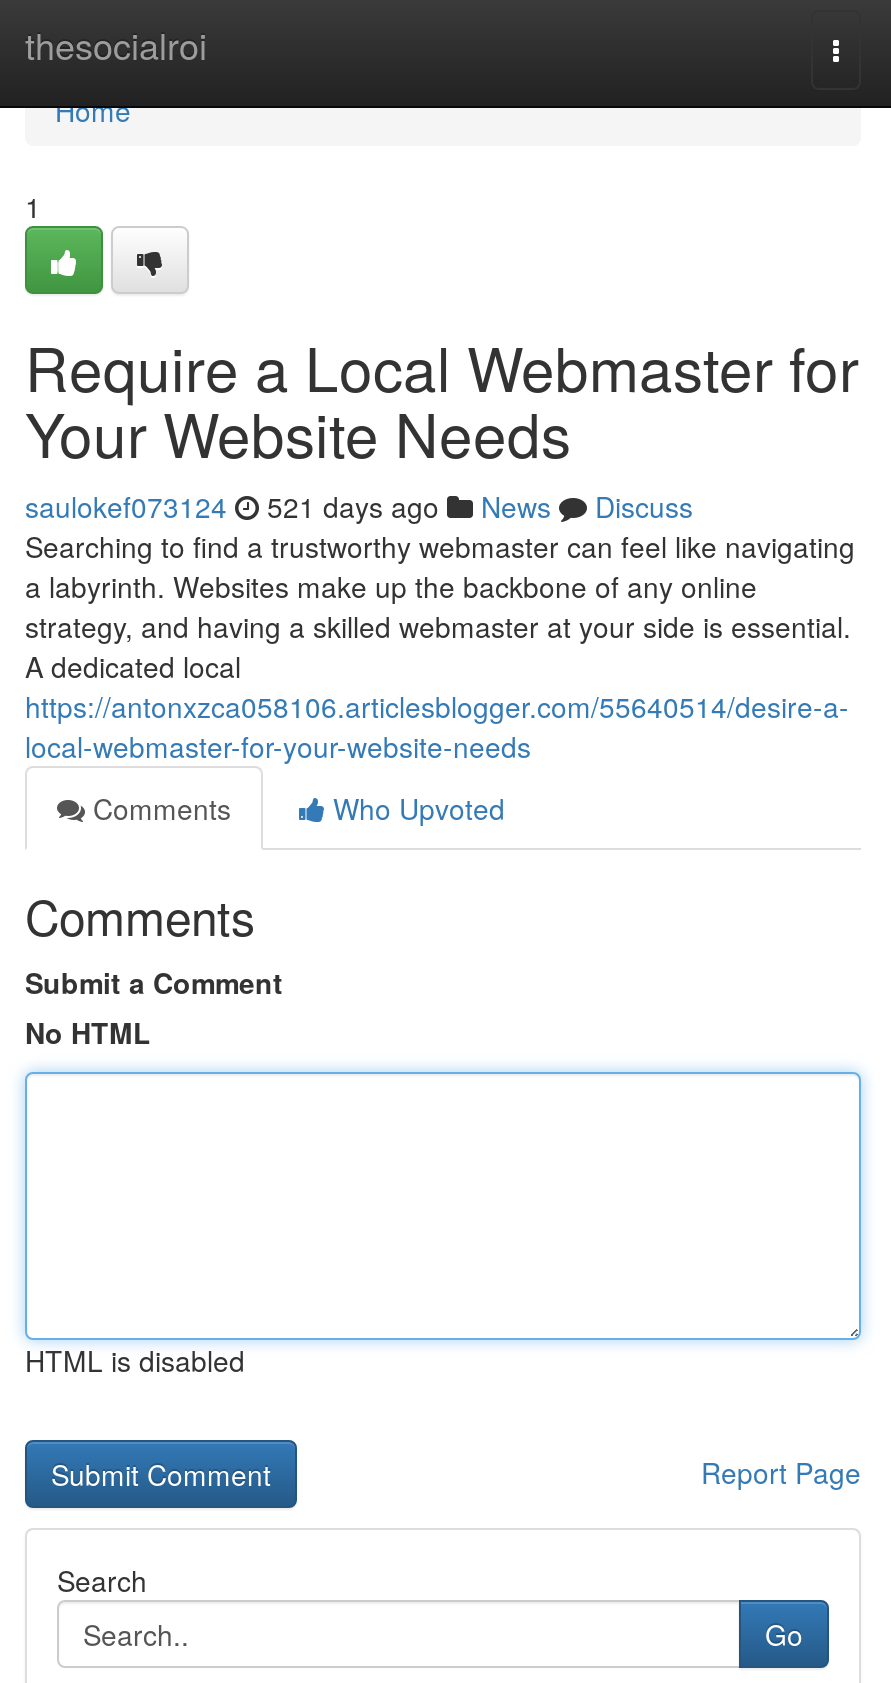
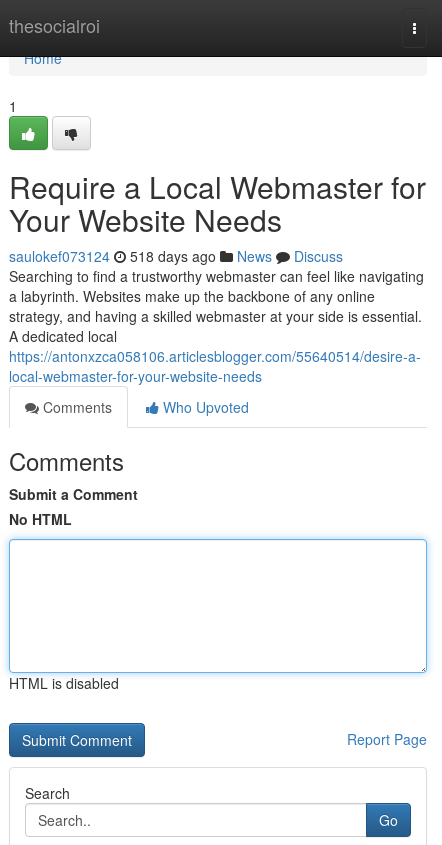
- saulokef073124 521 days ago News Discuss
+ saulokef073124 518 days ago News Discuss
